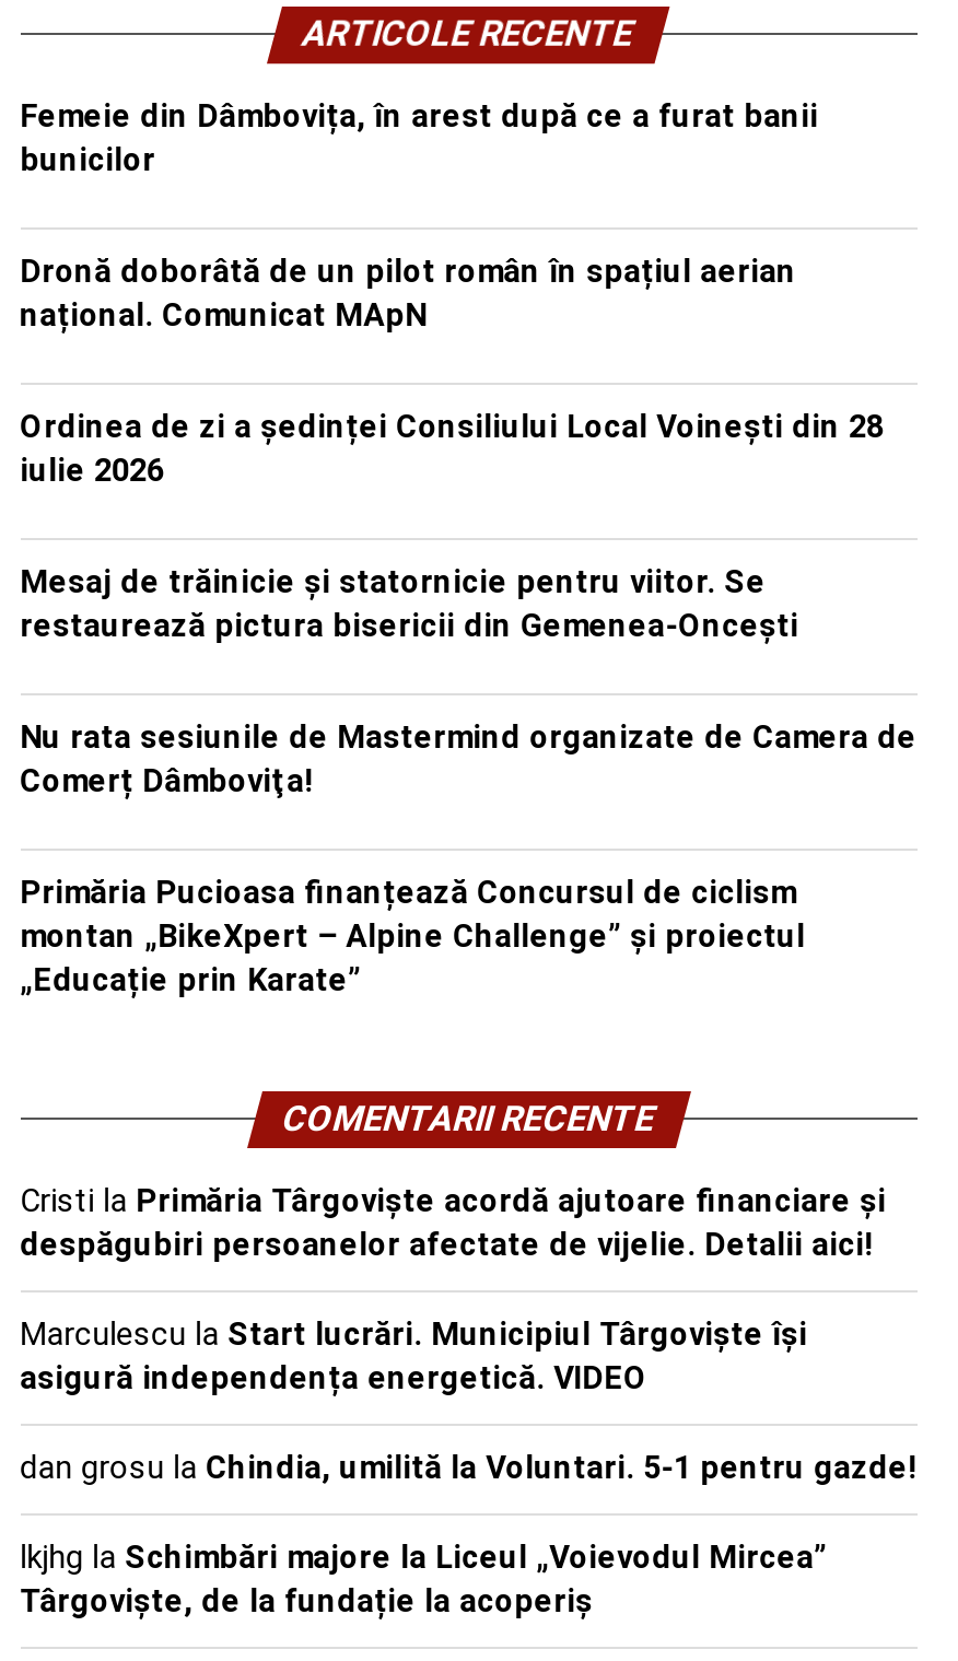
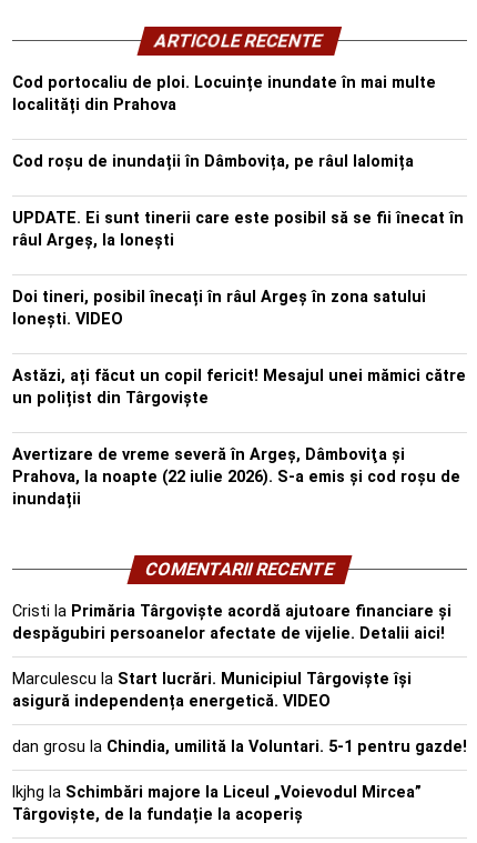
- Femeie din Dâmbovița, în arest după ce a furat banii
- bunicilor
+ Cod portocaliu de ploi. Locuințe inundate în mai multe
+ localități din Prahova

- Dronă doborâtă de un pilot român în spațiul aerian
- național. Comunicat MApN
+ Cod roșu de inundații în Dâmbovița, pe râul Ialomița

- Ordinea de zi a ședinței Consiliului Local Voinești din 28
- iulie 2026
+ UPDATE. Ei sunt tinerii care este posibil să se fii înecat în
+ râul Argeș, la Ionești

- Mesaj de trăinicie și statornicie pentru viitor. Se
- restaurează pictura bisericii din Gemenea-Oncești
+ Doi tineri, posibil înecați în râul Argeș în zona satului
+ Ionești. VIDEO

- Nu rata sesiunile de Mastermind organizate de Camera de
- Comerț Dâmboviţa!
+ Astăzi, ați făcut un copil fericit! Mesajul unei mămici către
+ un polițist din Târgoviște

- Primăria Pucioasa finanțează Concursul de ciclism
- montan „BikeXpert – Alpine Challenge” și proiectul
- „Educație prin Karate”
+ Avertizare de vreme severă în Argeș, Dâmboviţa și
+ Prahova, la noapte (22 iulie 2026). S-a emis și cod roșu de
+ inundații
